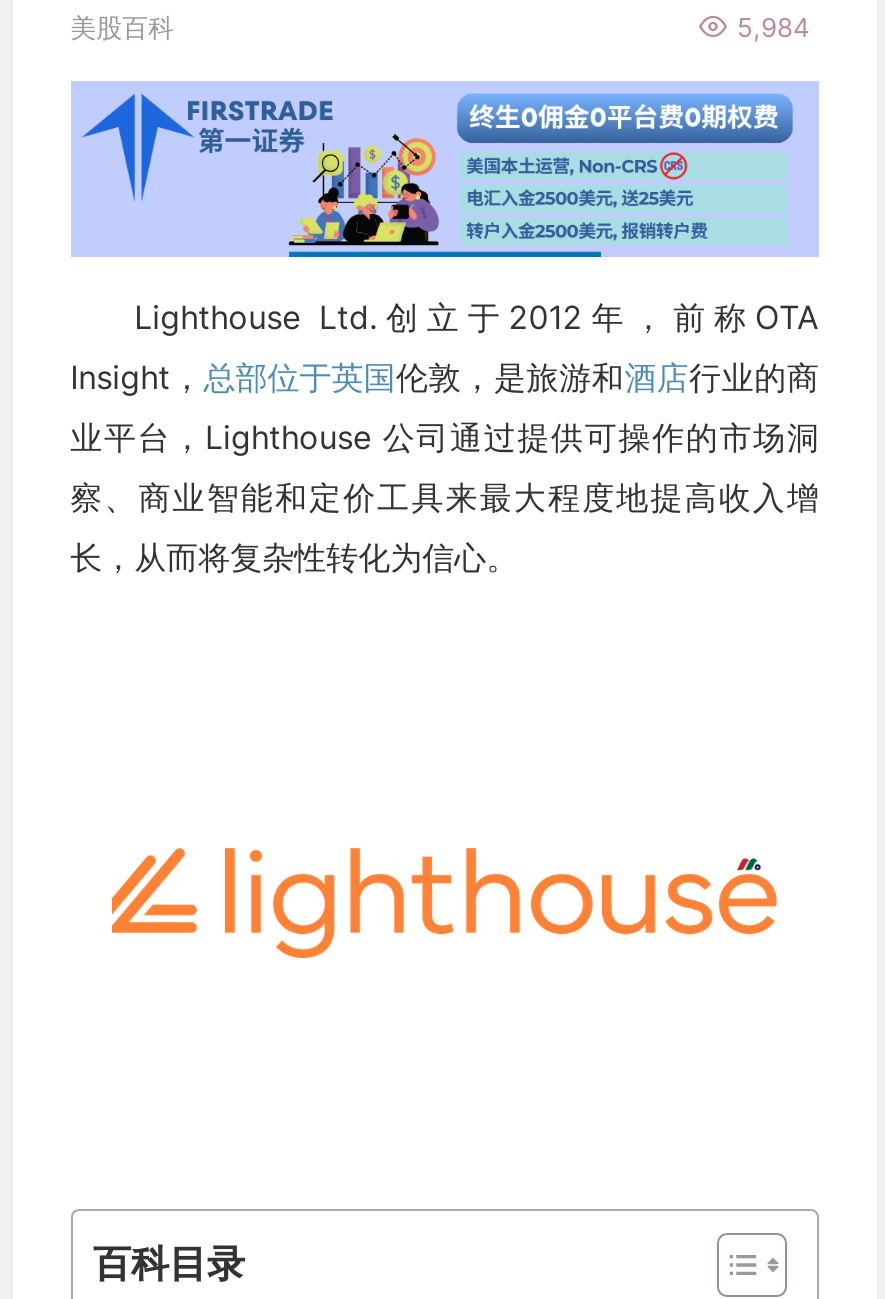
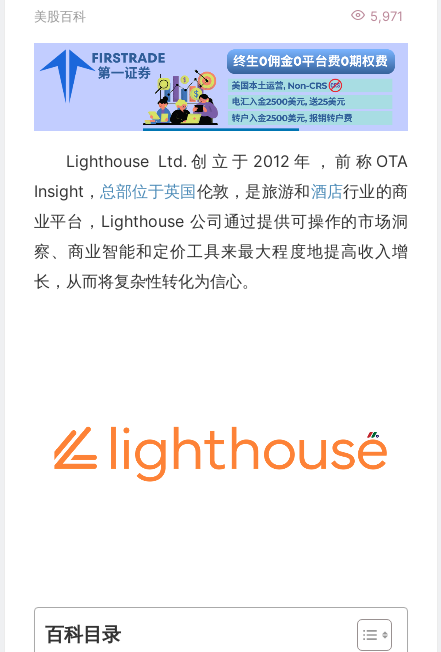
- 5,984
+ 5,971
